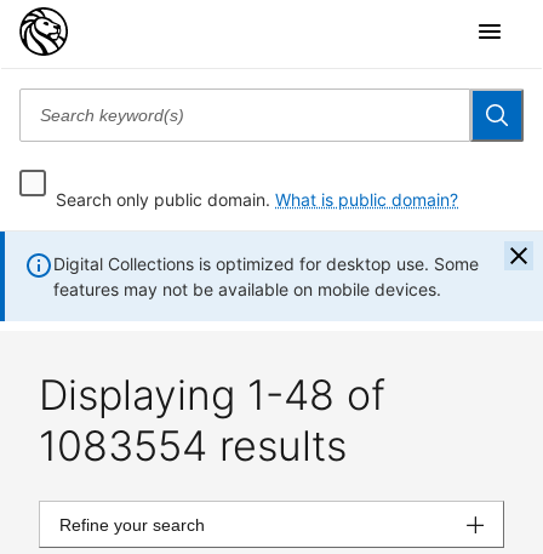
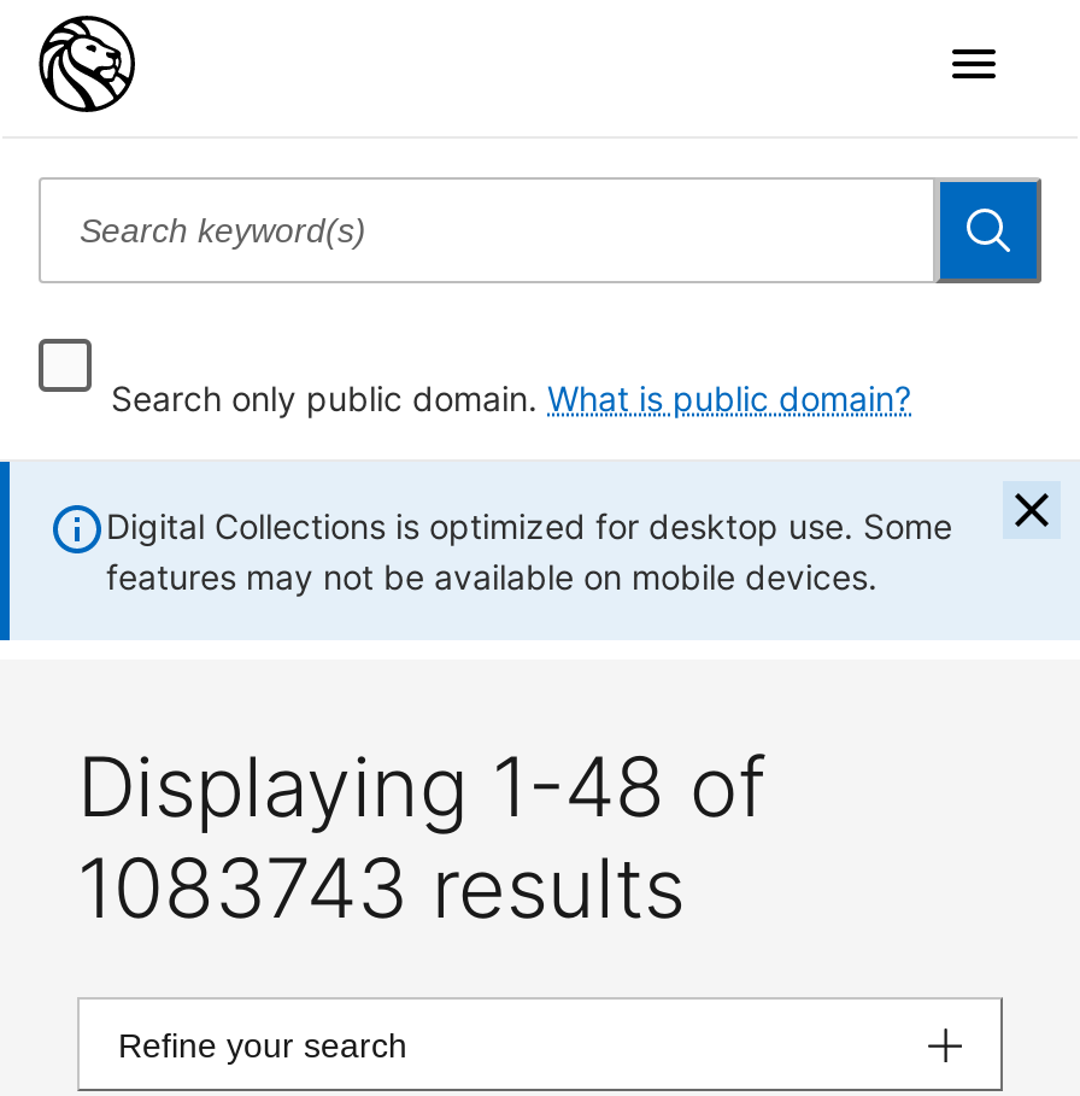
- 1083554 results
+ 1083743 results
